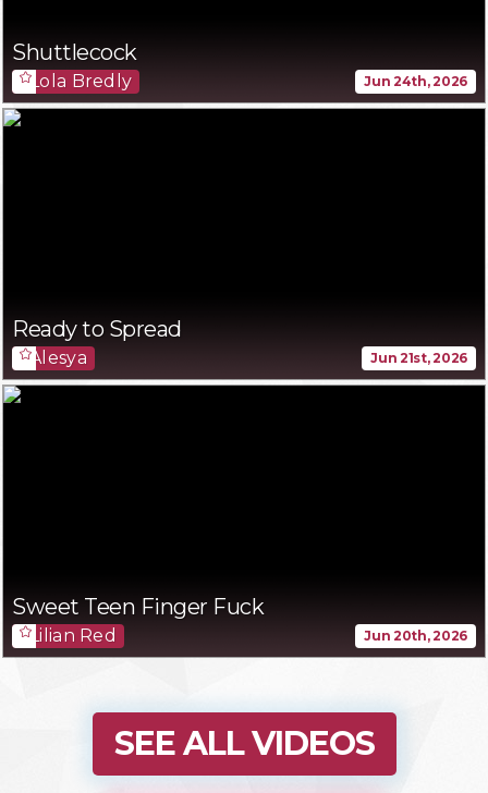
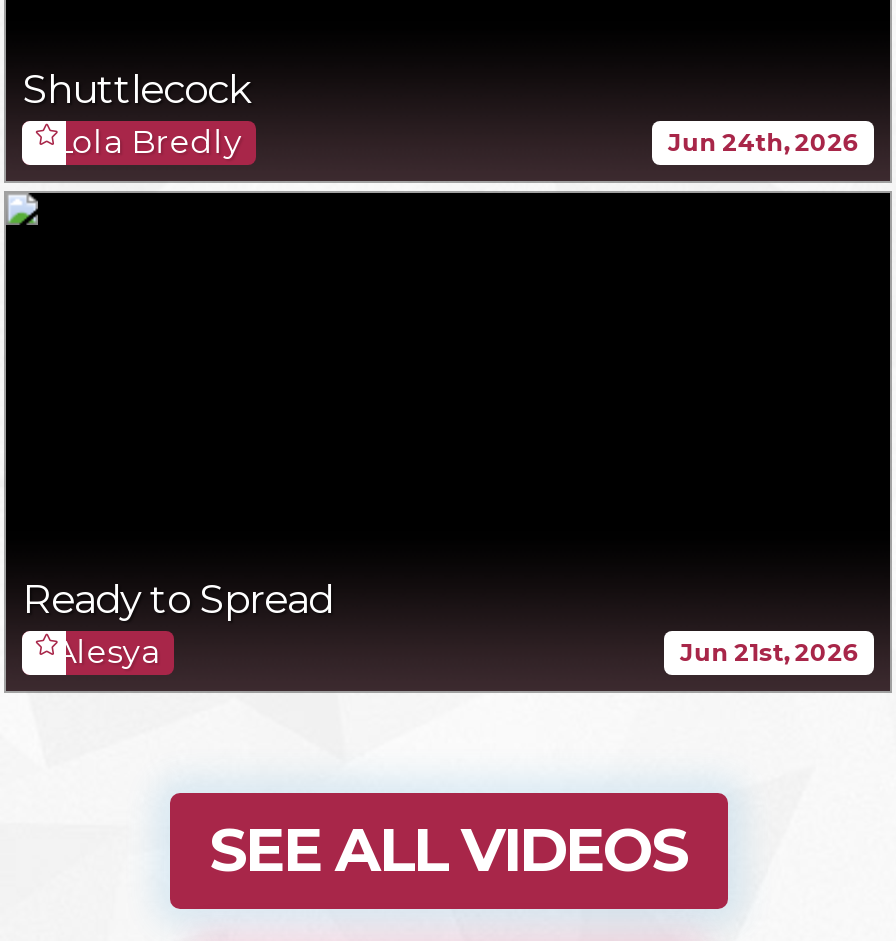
- Sweet Teen Finger Fuck
- Lilian Red
- Jun 20th, 2026
